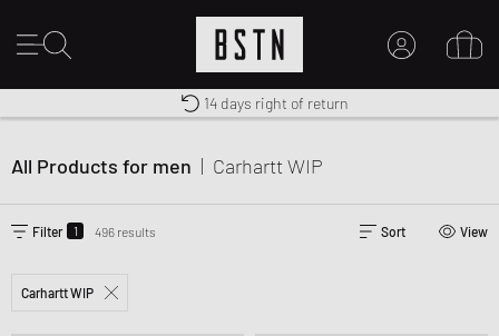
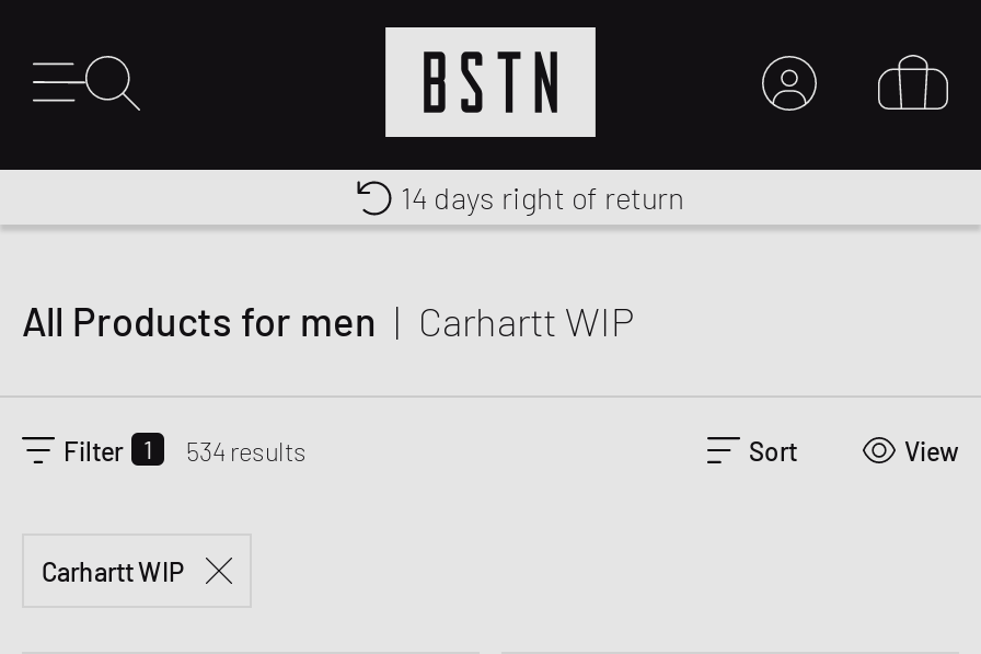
- Filter 1 496 results
+ Filter 1 534 results
